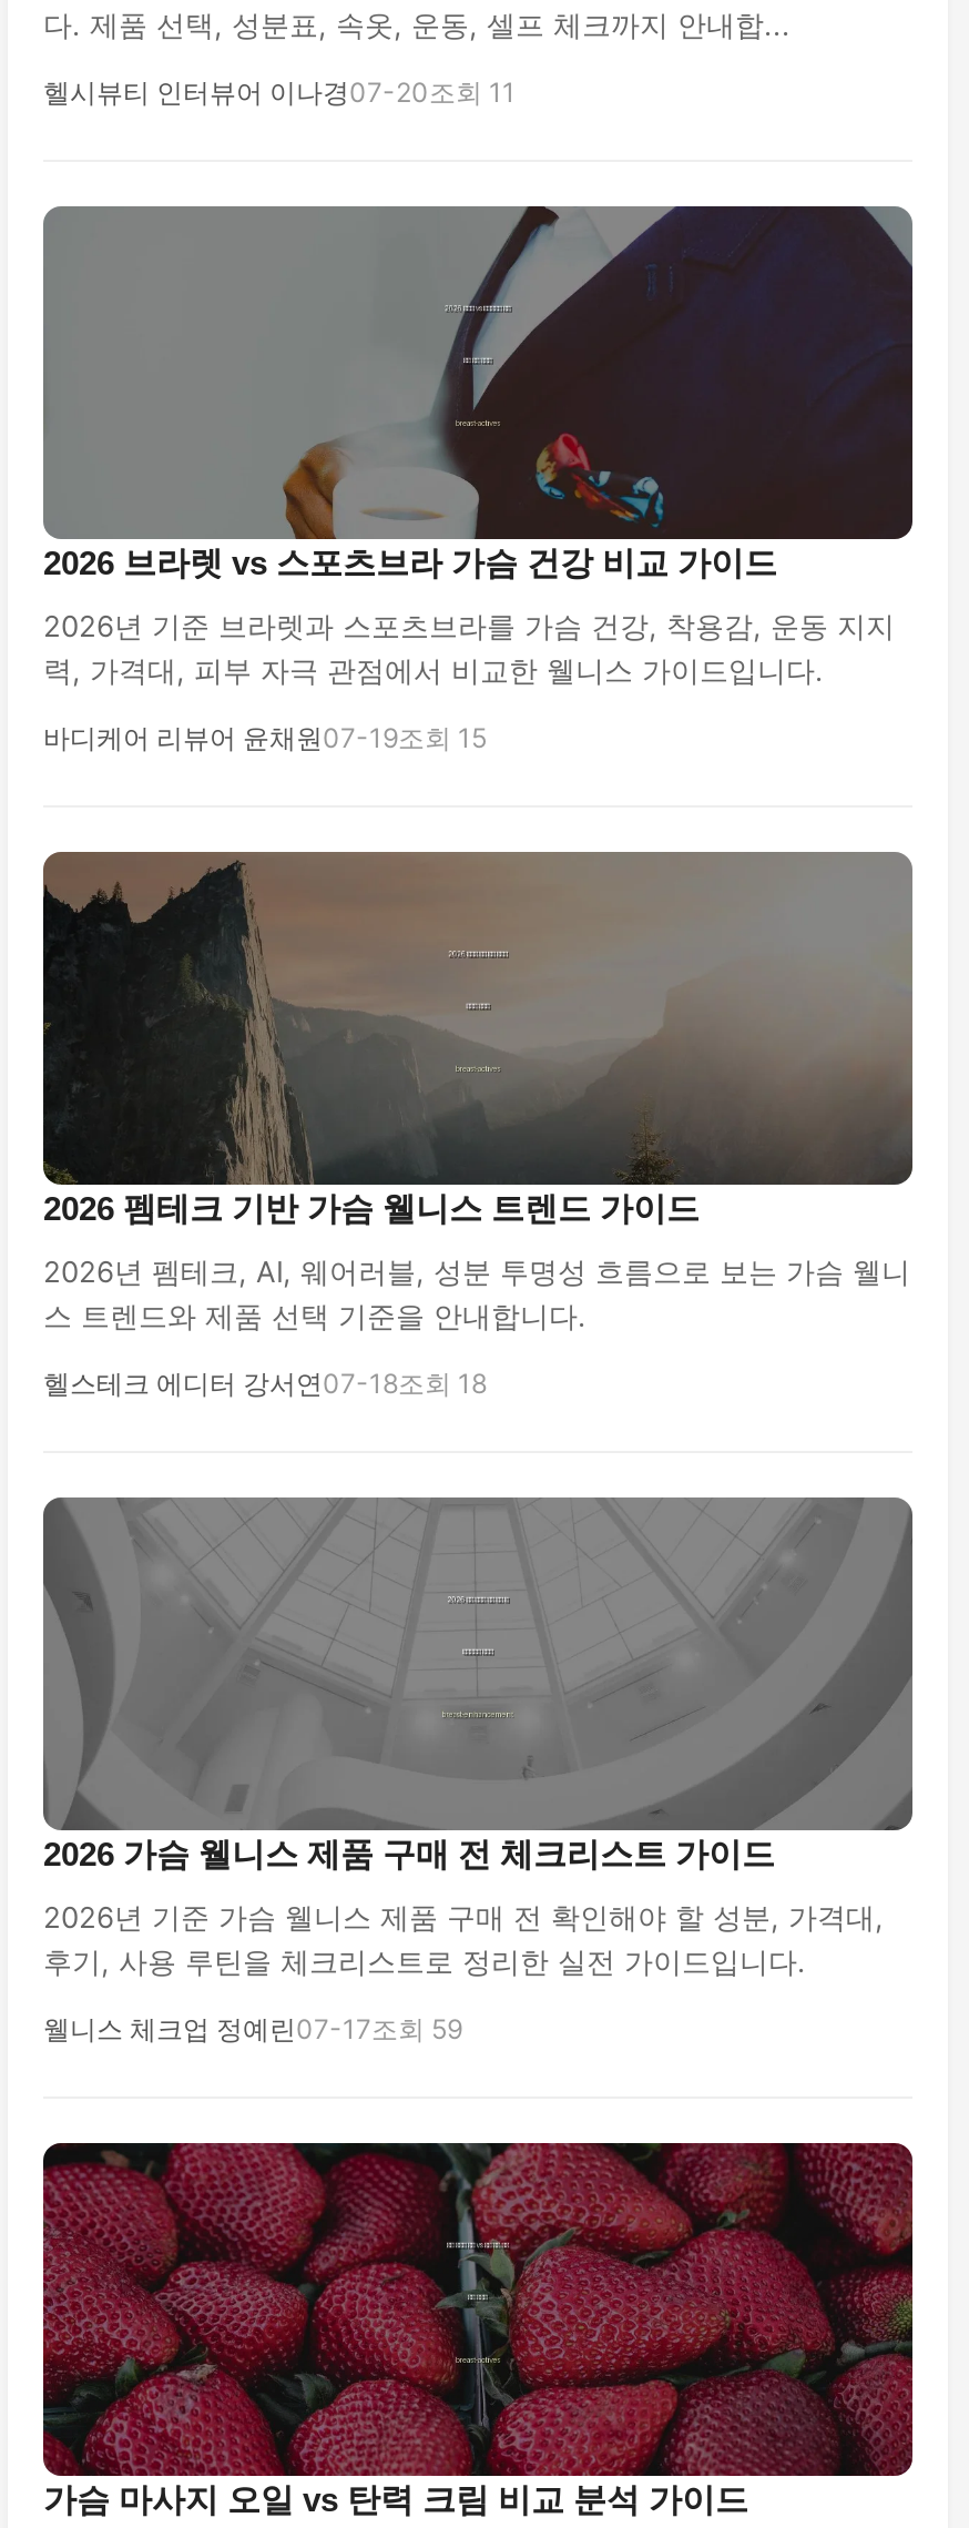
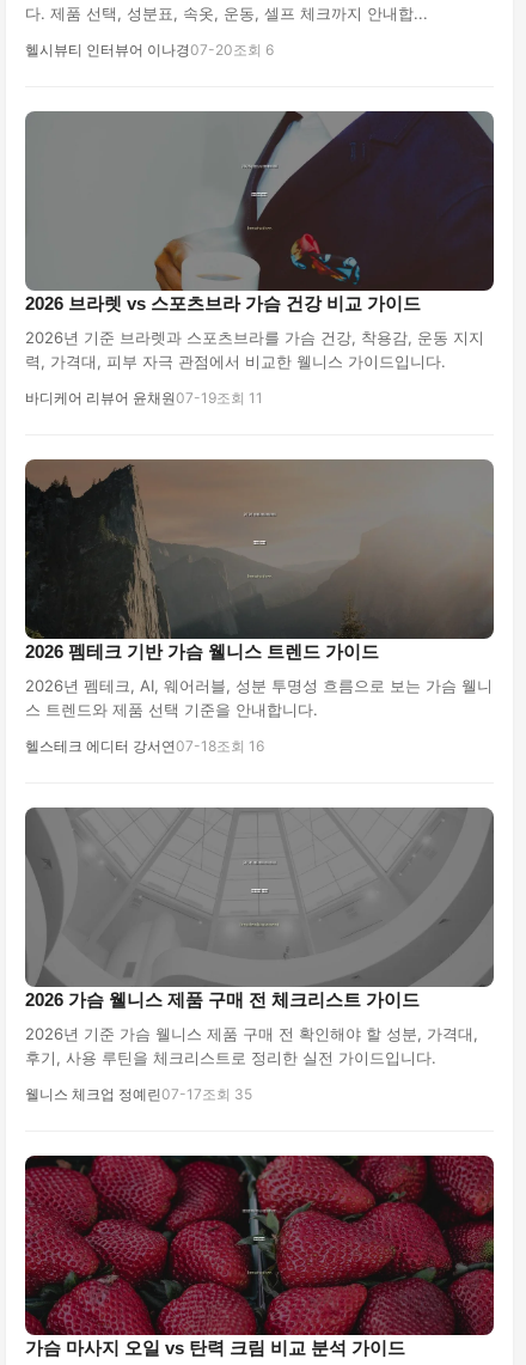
- 헬시뷰티 인터뷰어 이나경07-20조회 11
+ 헬시뷰티 인터뷰어 이나경07-20조회 6

- 바디케어 리뷰어 윤채원 07-19조회 15
+ 바디케어 리뷰어 윤채원 07-19조회 11

- 헬스테크 에디터 강서연 07-18조회 18
+ 헬스테크 에디터 강서연 07-18조회 16

- 웰니스 체크업 정예린 07-17조회 59
+ 웰니스 체크업 정예린 07-17조회 35
